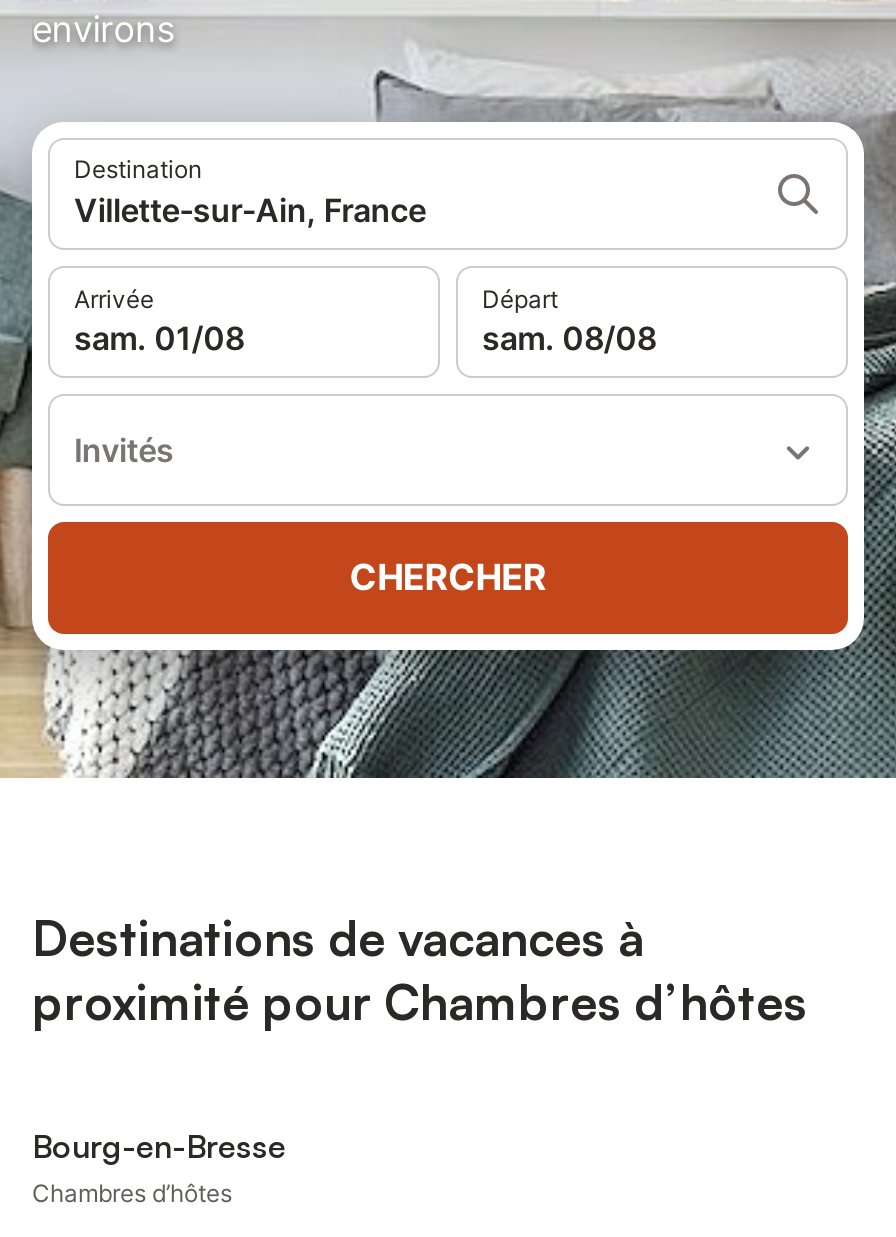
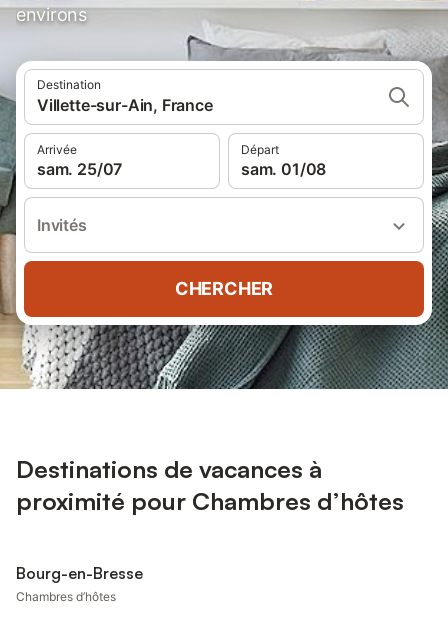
- sam. 01/08
+ sam. 25/07

- sam. 08/08
+ sam. 01/08
